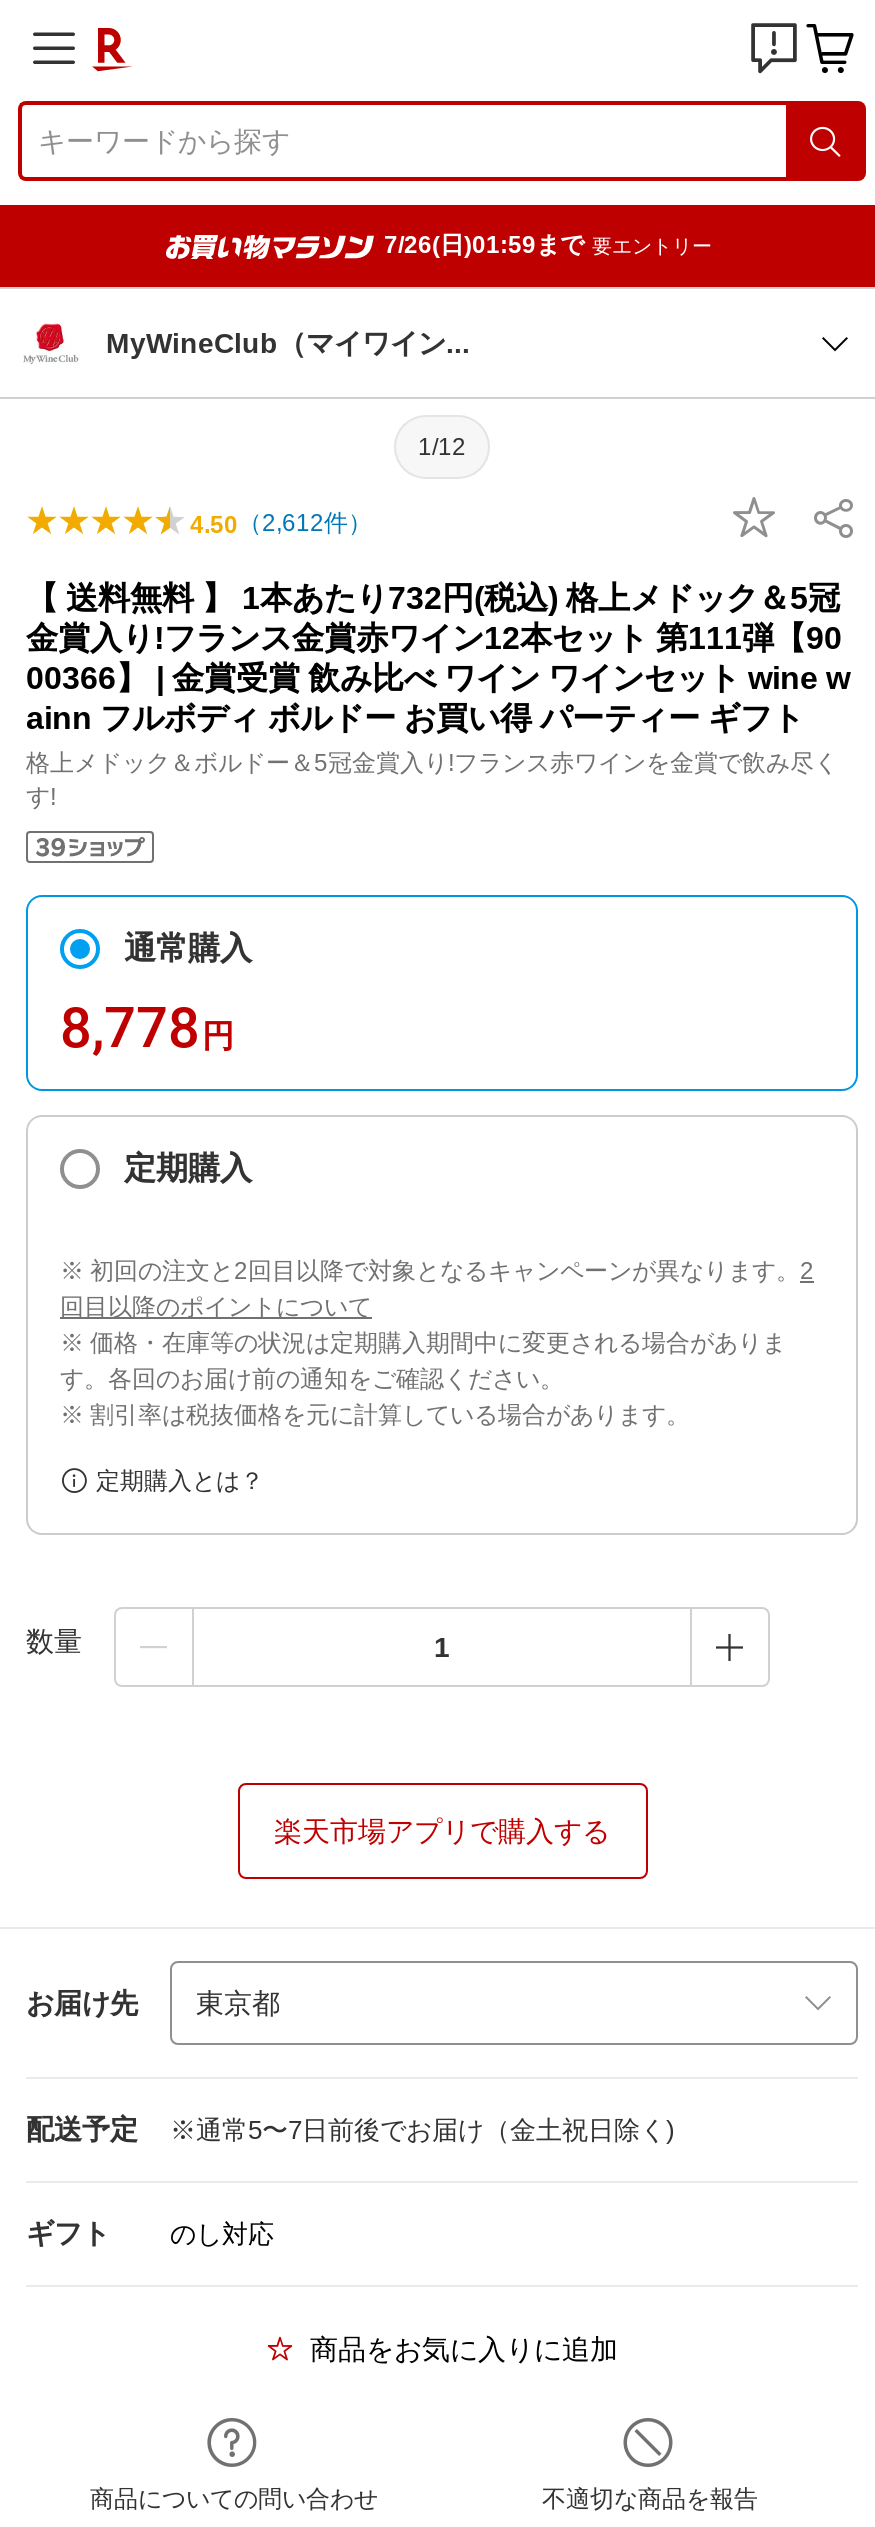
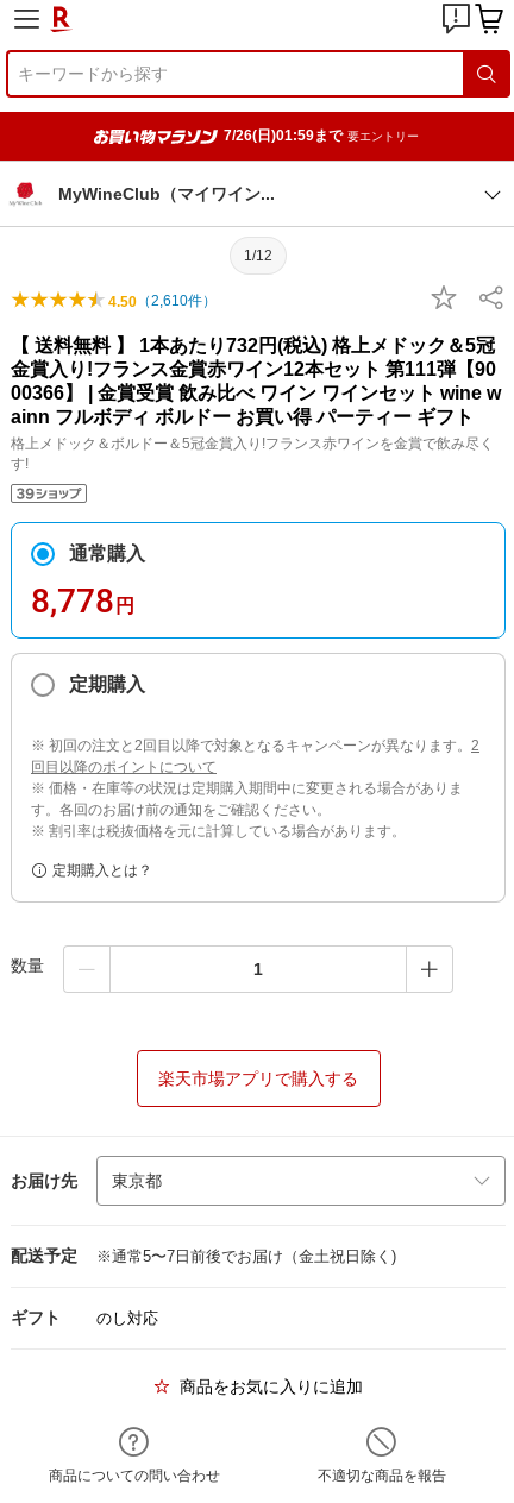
- 4.50（2,612件）
+ 4.50（2,610件）
